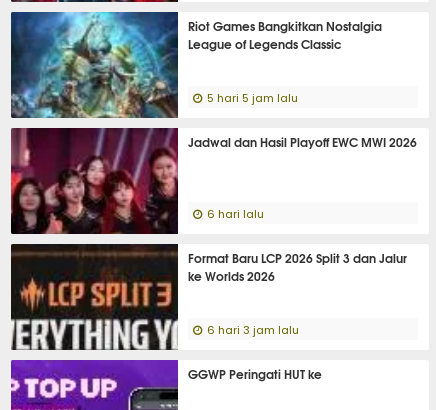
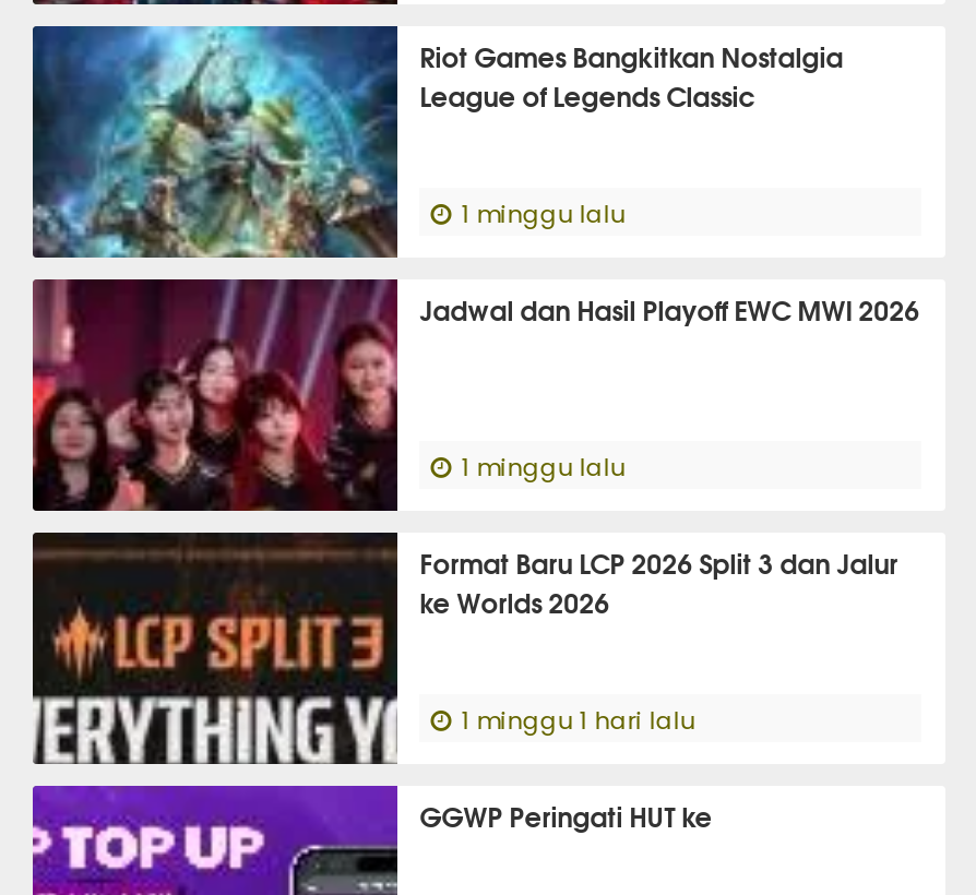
- 5 hari 5 jam lalu
+ 1 minggu lalu

- 6 hari lalu
+ 1 minggu lalu

- 6 hari 3 jam lalu
+ 1 minggu 1 hari lalu
